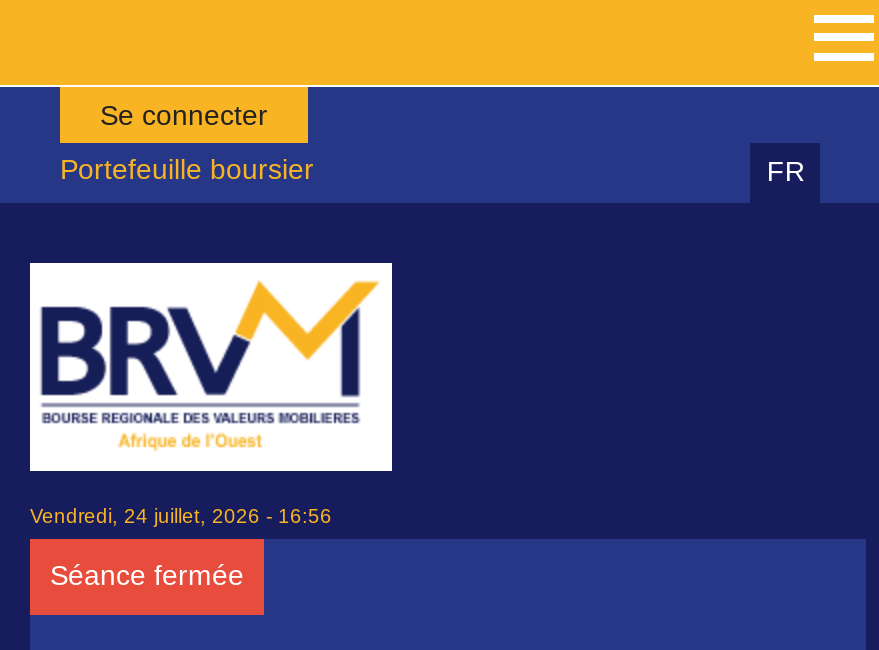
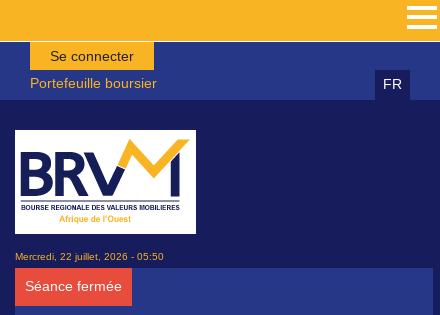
- Vendredi, 24 juillet, 2026 - 16:56
+ Mercredi, 22 juillet, 2026 - 05:50
